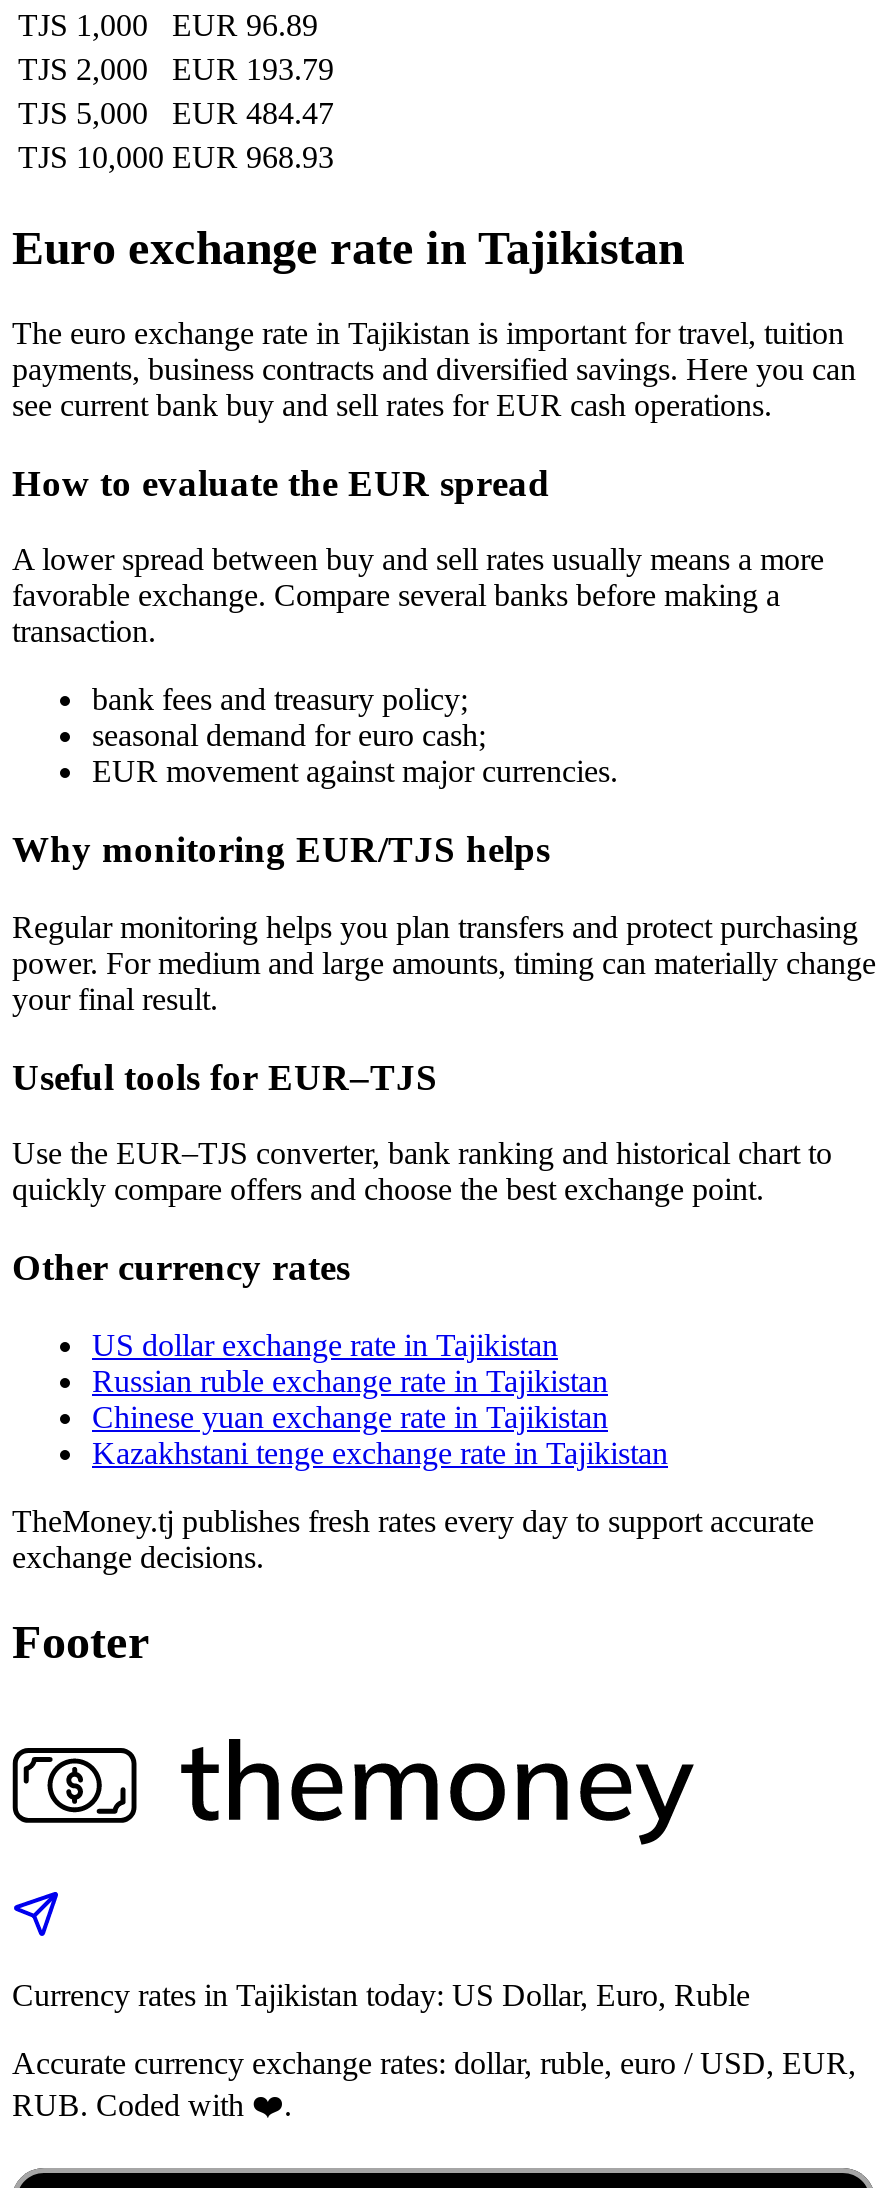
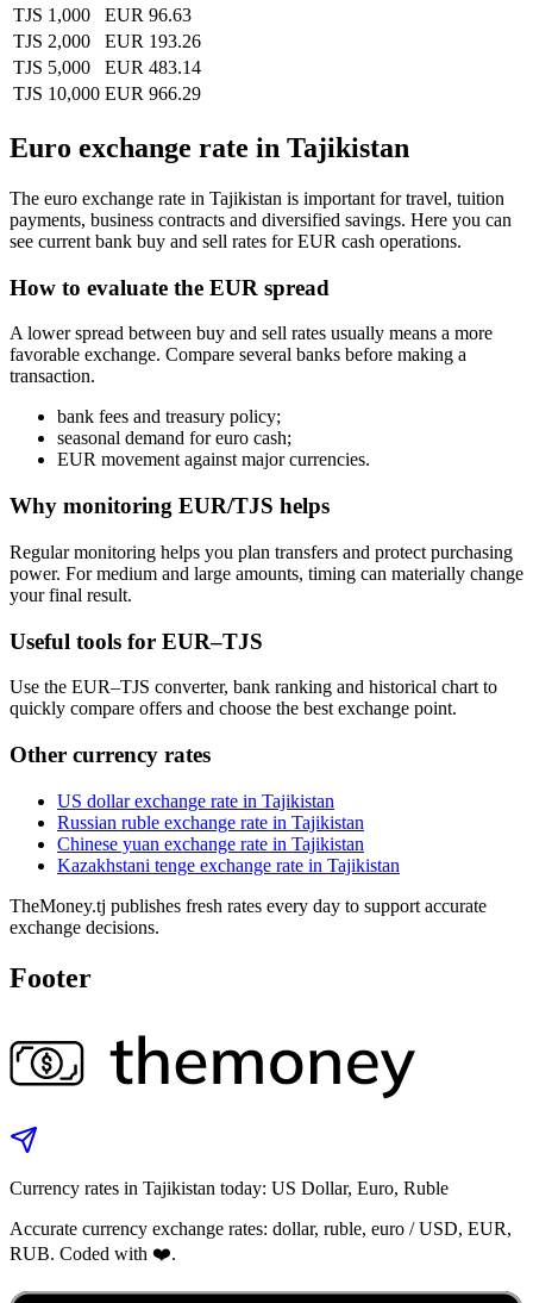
- TJS 1,000 EUR 96.89
+ TJS 1,000 EUR 96.63

- TJS 2,000 EUR 193.79
+ TJS 2,000 EUR 193.26

- TJS 5,000 EUR 484.47
+ TJS 5,000 EUR 483.14

- TJS 10,000 EUR 968.93
+ TJS 10,000 EUR 966.29
